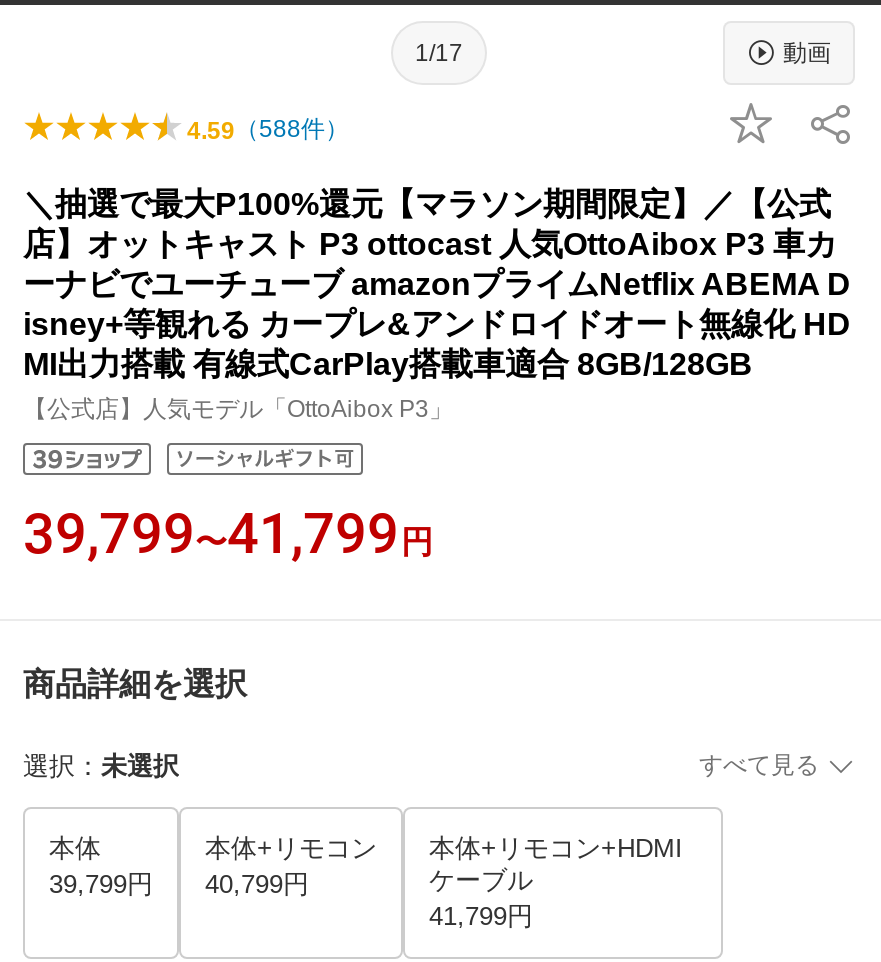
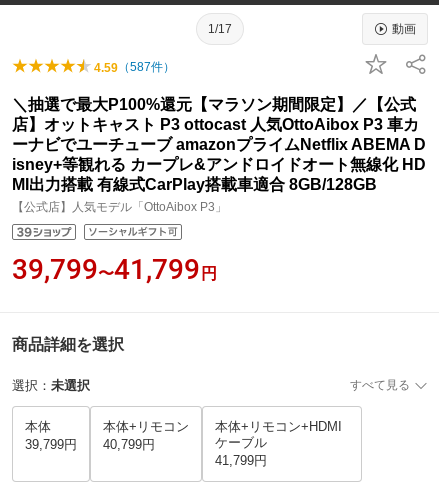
- 4.59（588件）
+ 4.59（587件）
